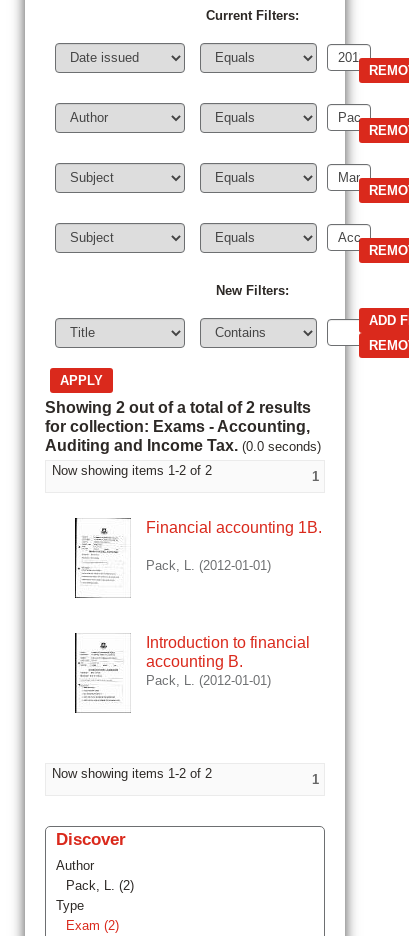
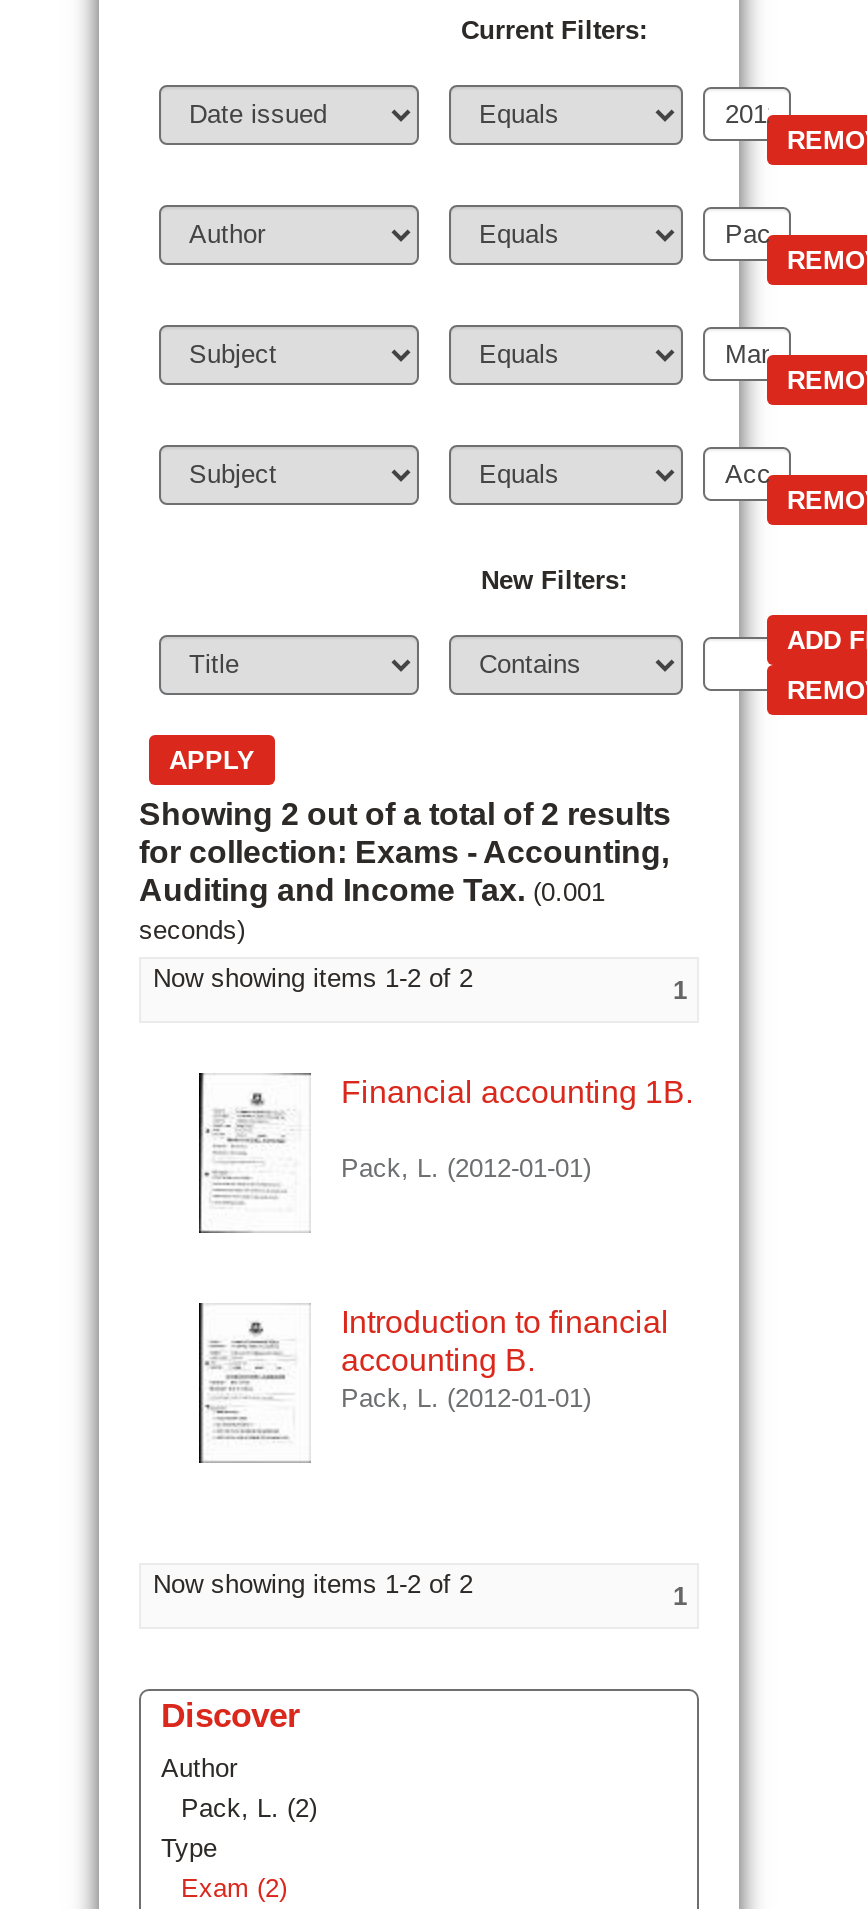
- Auditing and Income Tax. (0.0 seconds)
+ Auditing and Income Tax. (0.001
+ seconds)
